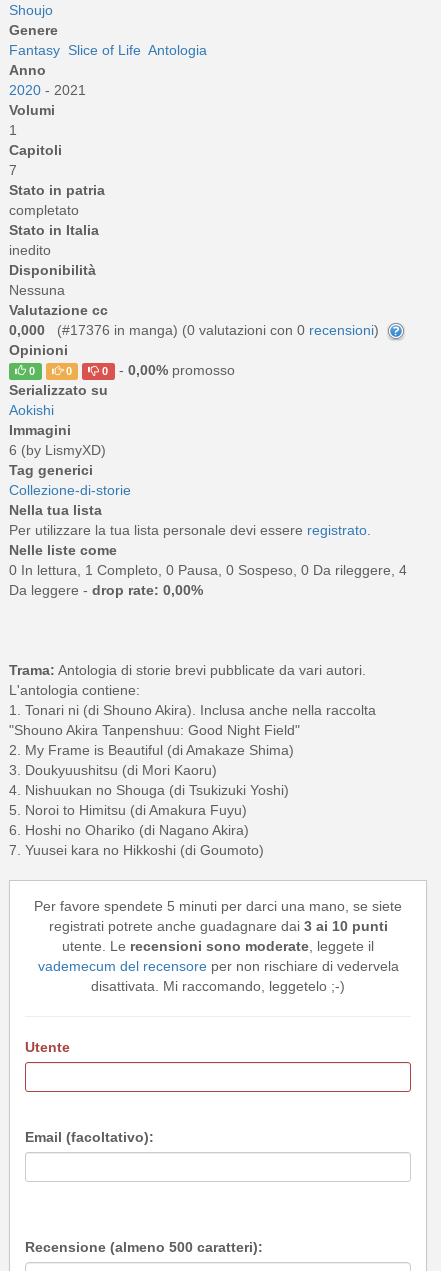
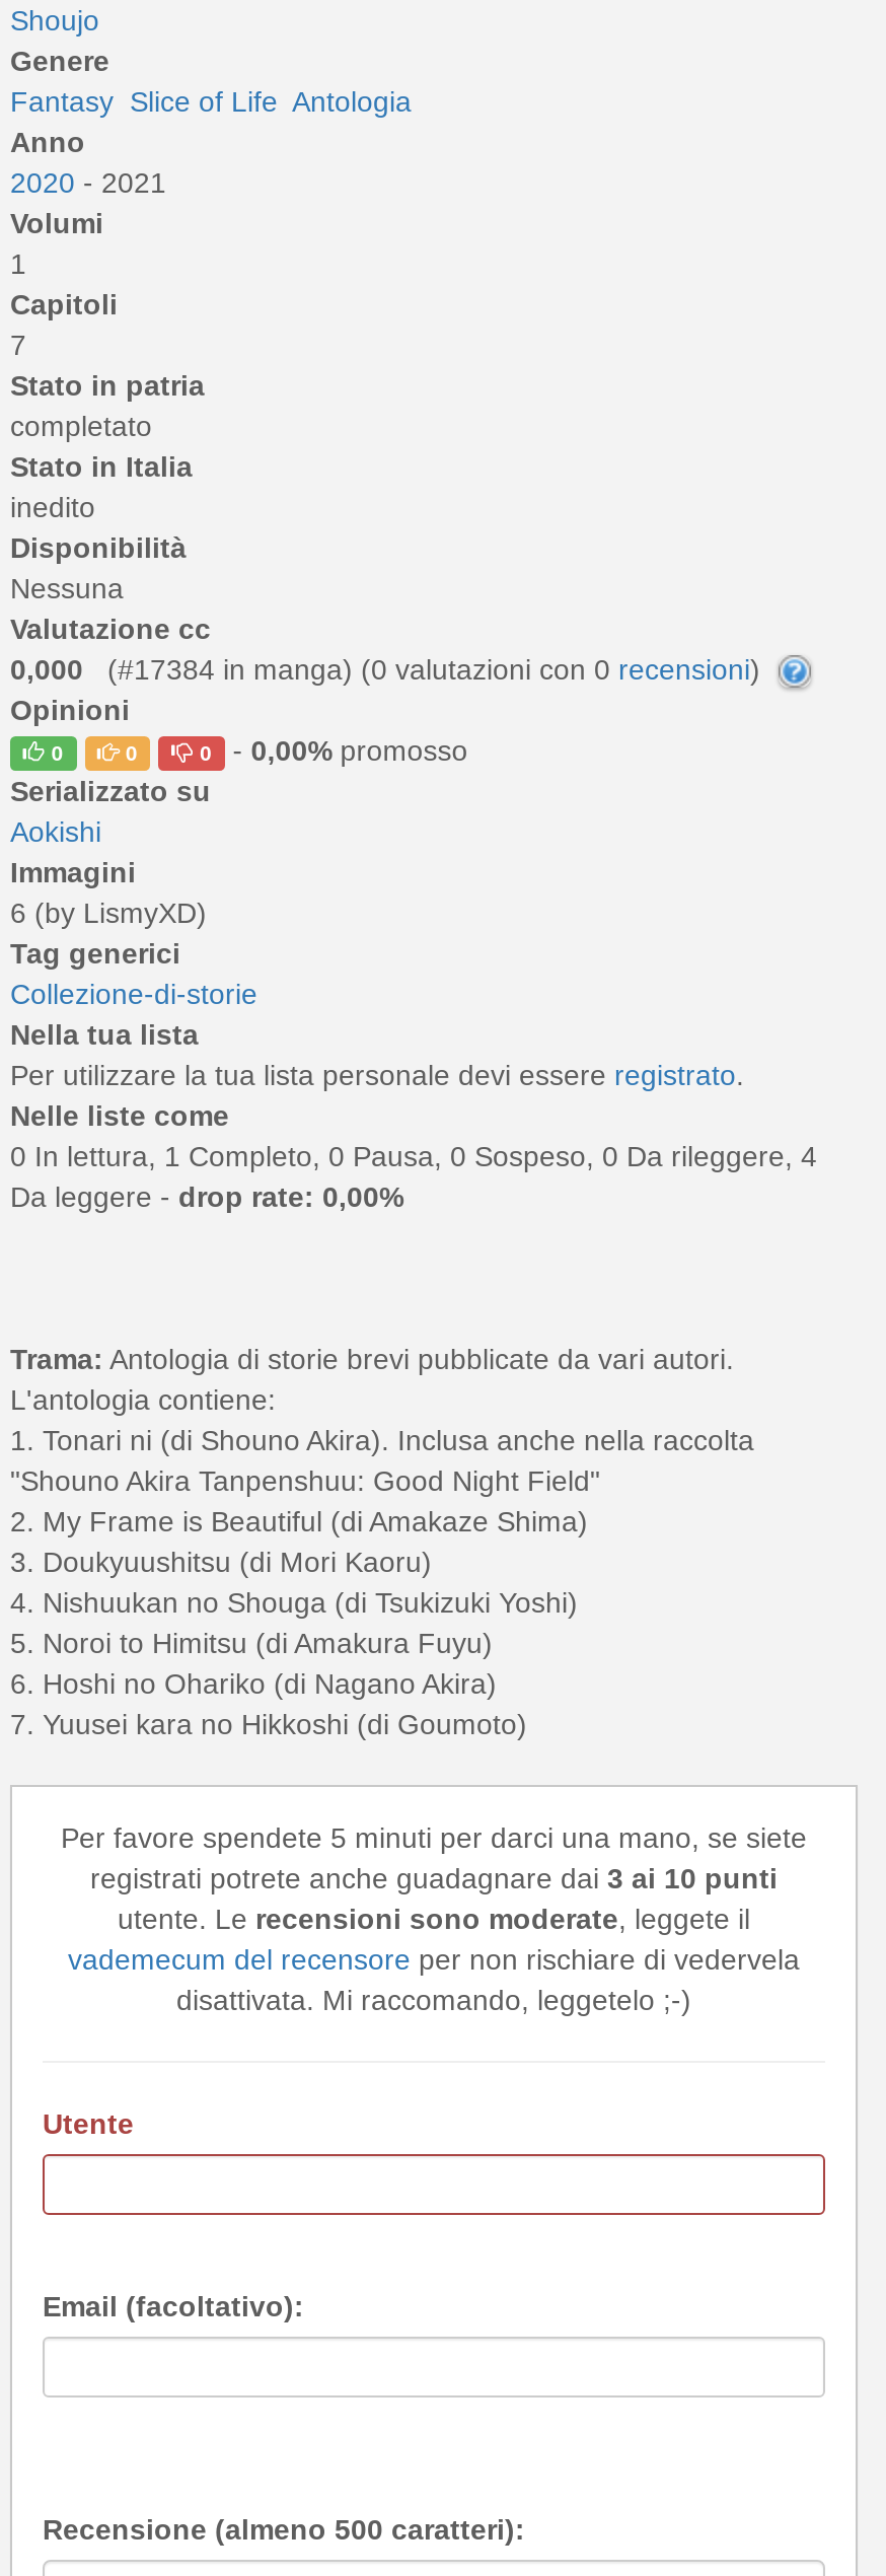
- 0,000 (#17376 in manga) (0 valutazioni con 0 recensioni)
+ 0,000 (#17384 in manga) (0 valutazioni con 0 recensioni)
